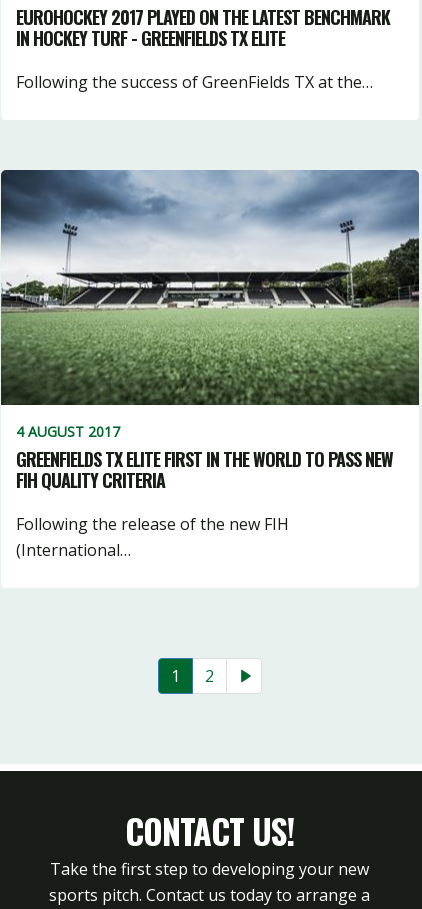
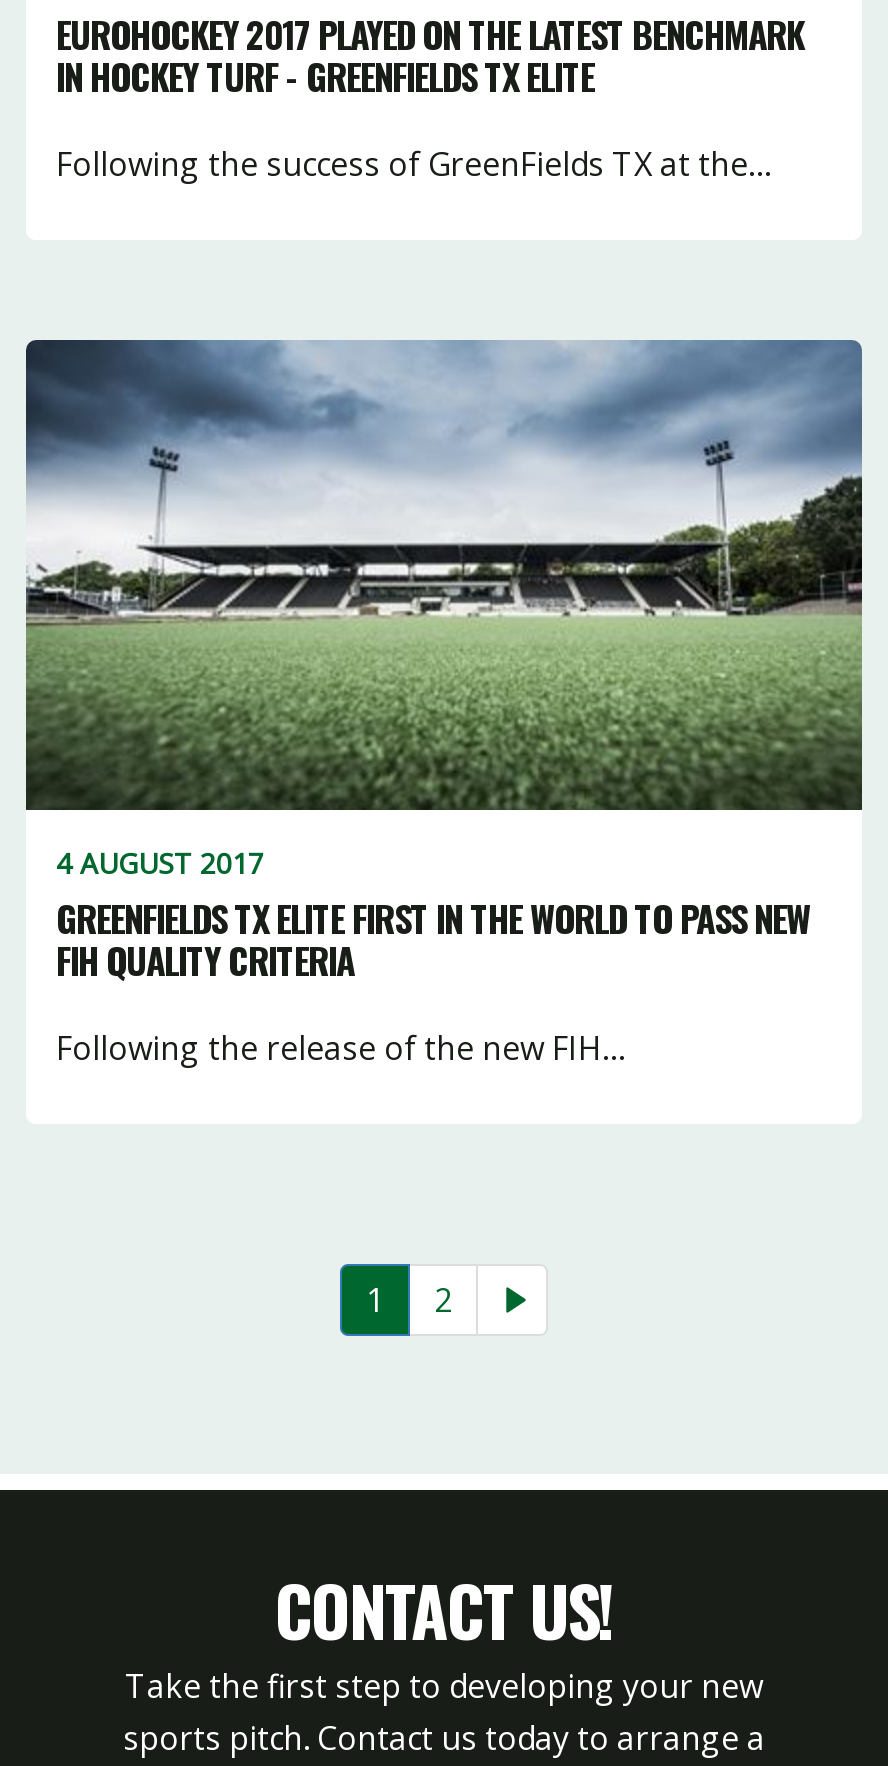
- Following the release of the new FIH
- (International…
+ Following the release of the new FIH…
